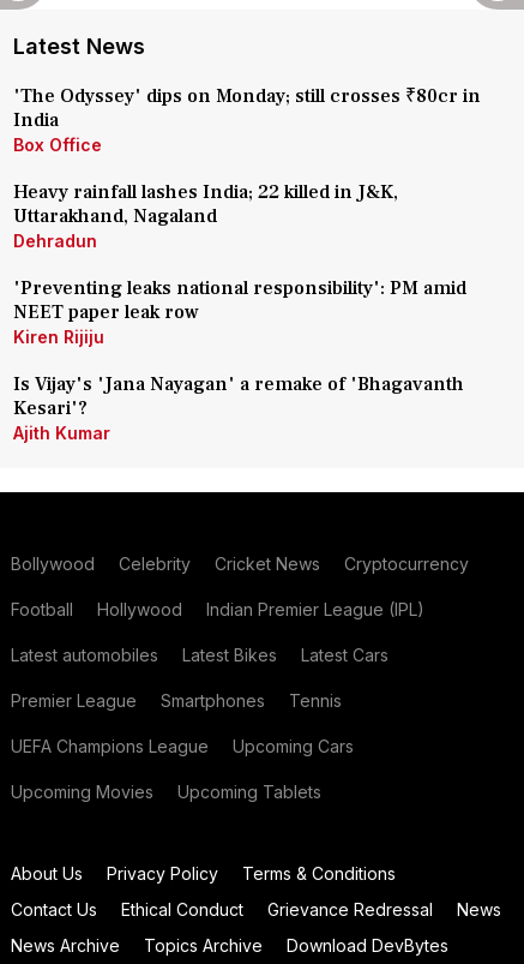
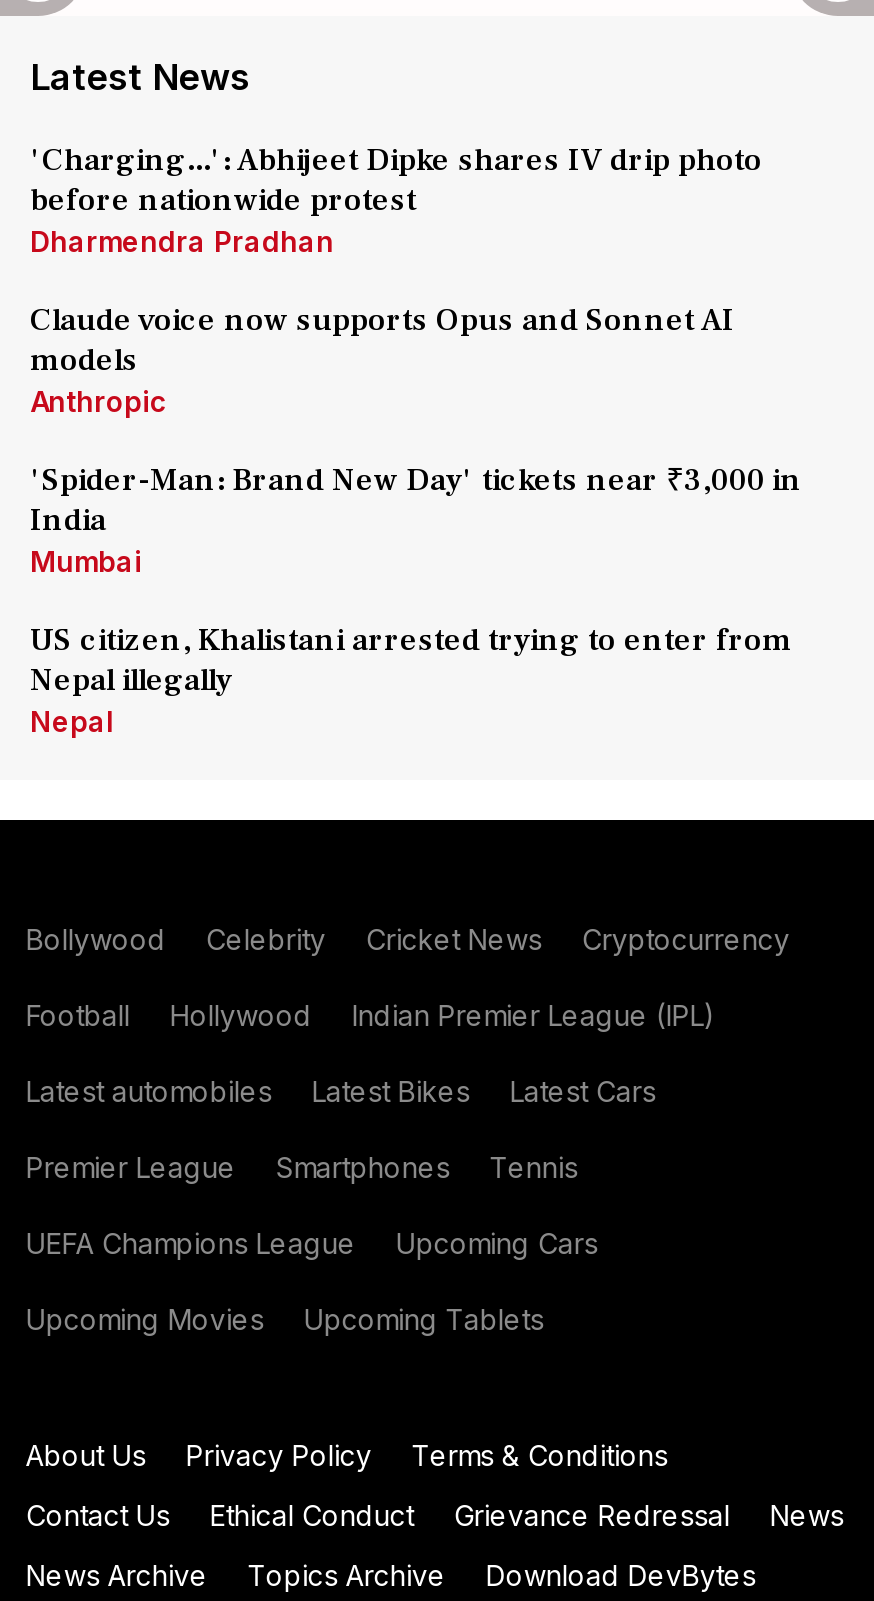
- 'The Odyssey' dips on Monday; still crosses ₹80cr in
+ 'Charging...': Abhijeet Dipke shares IV drip photo
+ before nationwide protest
+ Dharmendra Pradhan
+ Claude voice now supports Opus and Sonnet AI
+ models
+ Anthropic
+ 'Spider-Man: Brand New Day' tickets near ₹3,000 in

moved down: India

- Box Office
- Heavy rainfall lashes India; 22 killed in J&K,
- Uttarakhand, Nagaland
- Dehradun
- 'Preventing leaks national responsibility': PM amid
- NEET paper leak row
- Kiren Rijiju
- Is Vijay's 'Jana Nayagan' a remake of 'Bhagavanth
- Kesari'?
- Ajith Kumar
+ Mumbai
+ US citizen, Khalistani arrested trying to enter from
+ Nepal illegally
+ Nepal
